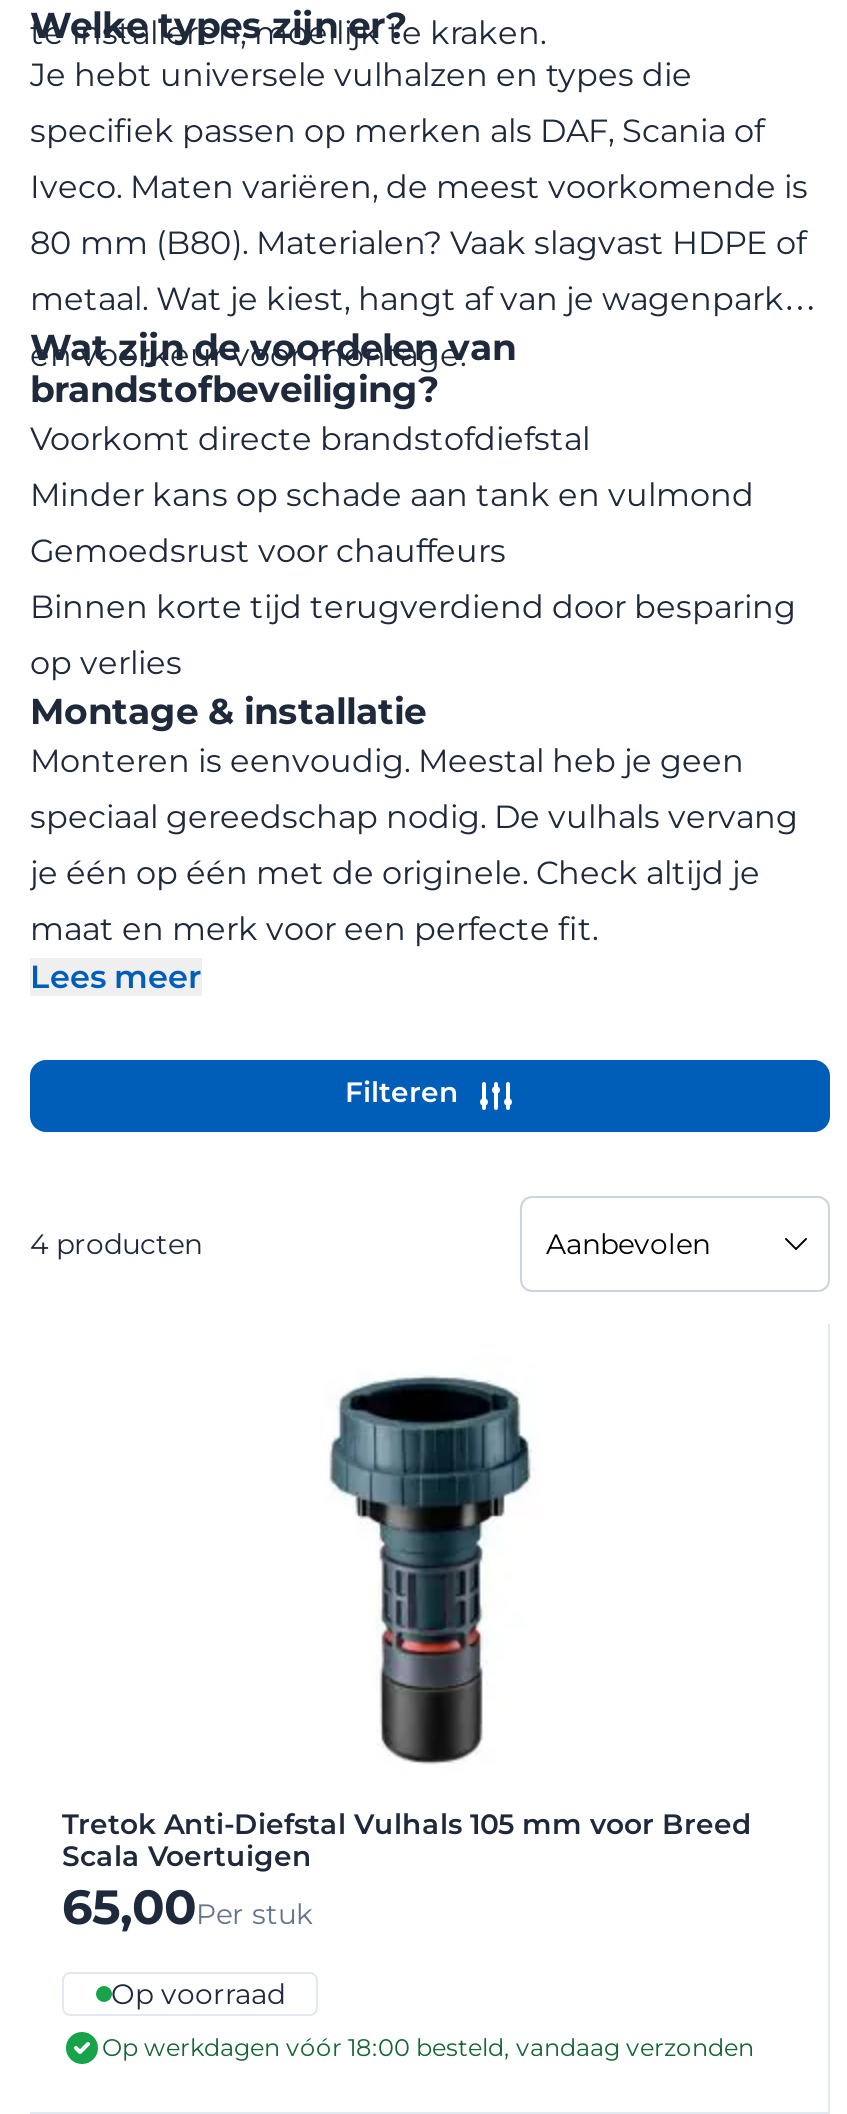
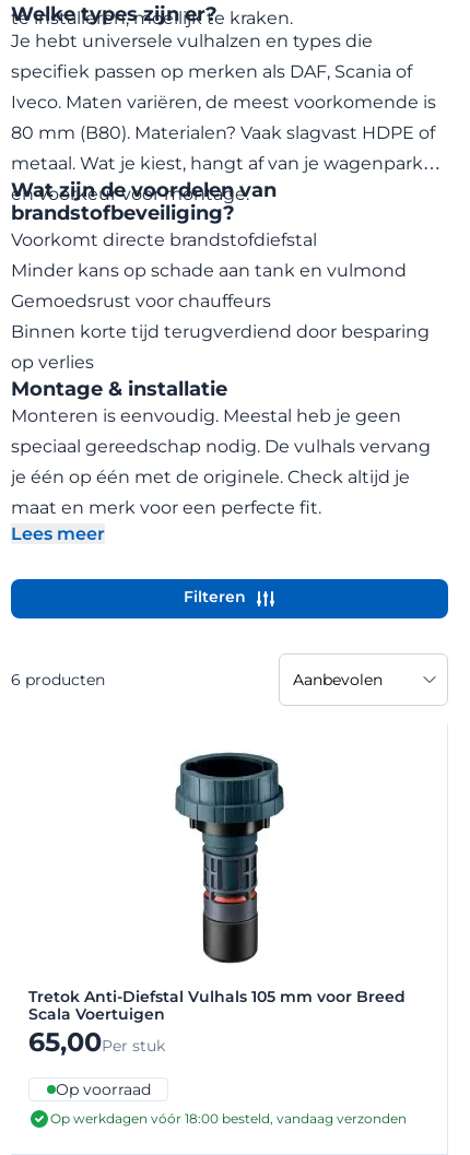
- 4 producten
+ 6 producten
